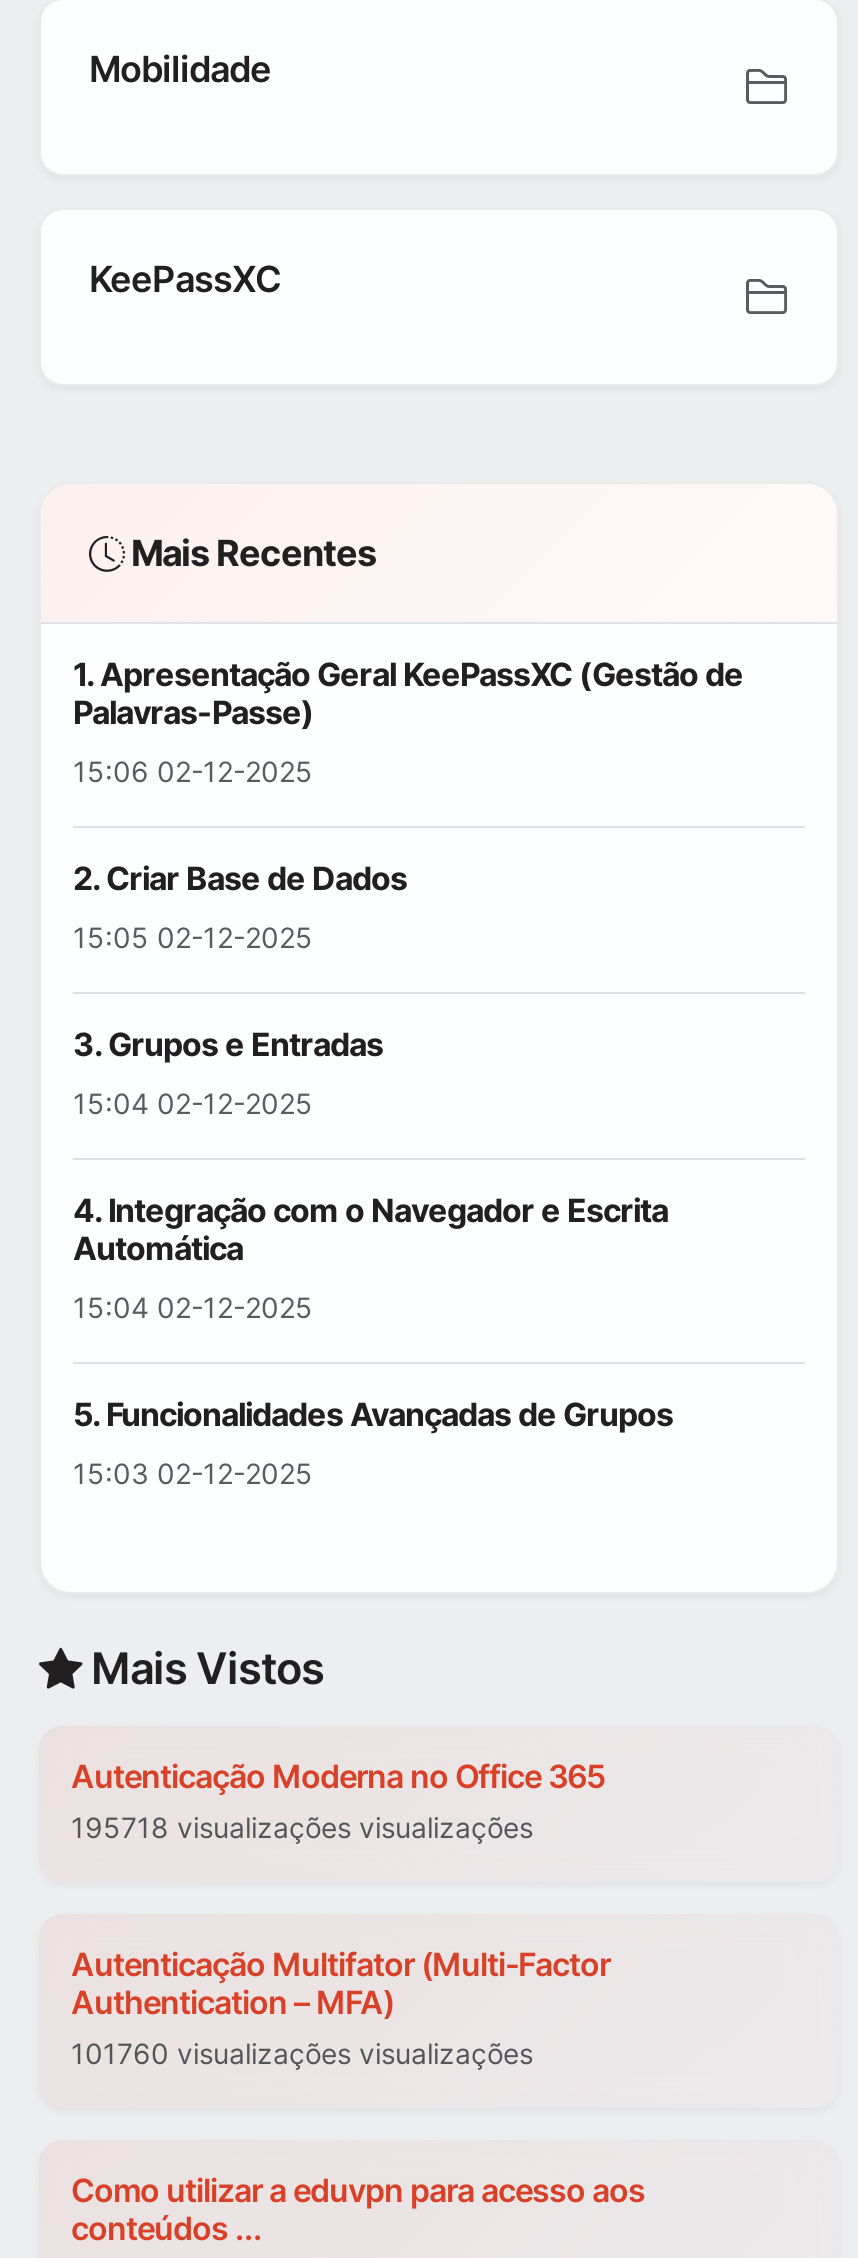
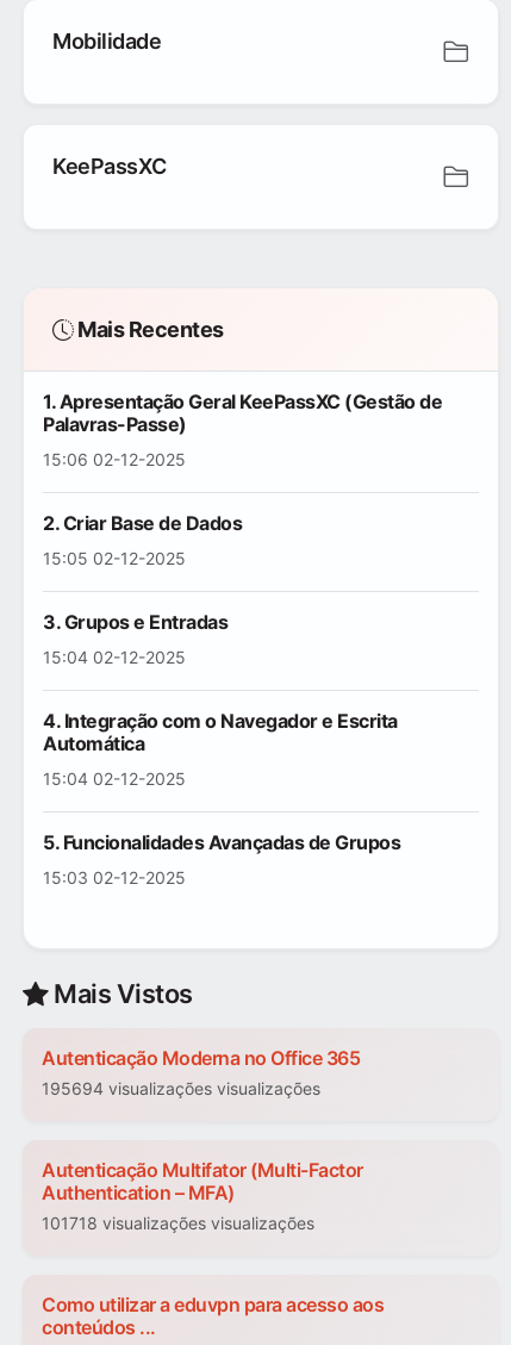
- 195718 visualizações visualizações
+ 195694 visualizações visualizações

- 101760 visualizações visualizações
+ 101718 visualizações visualizações
